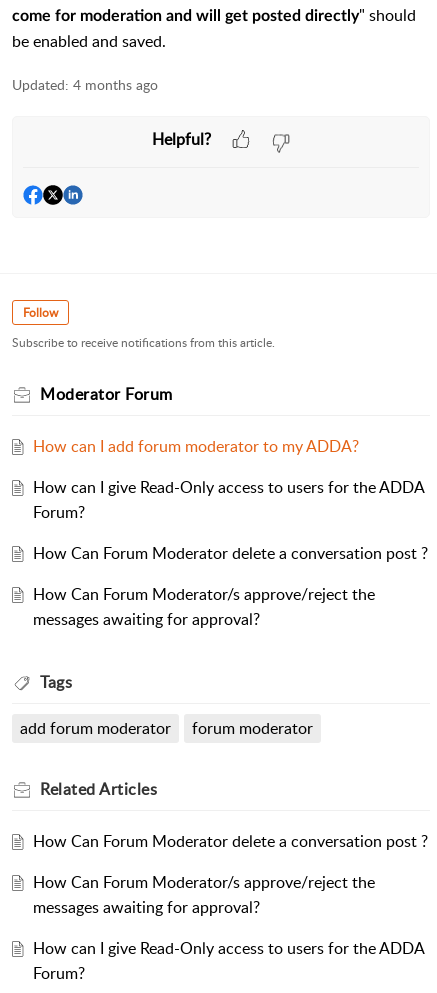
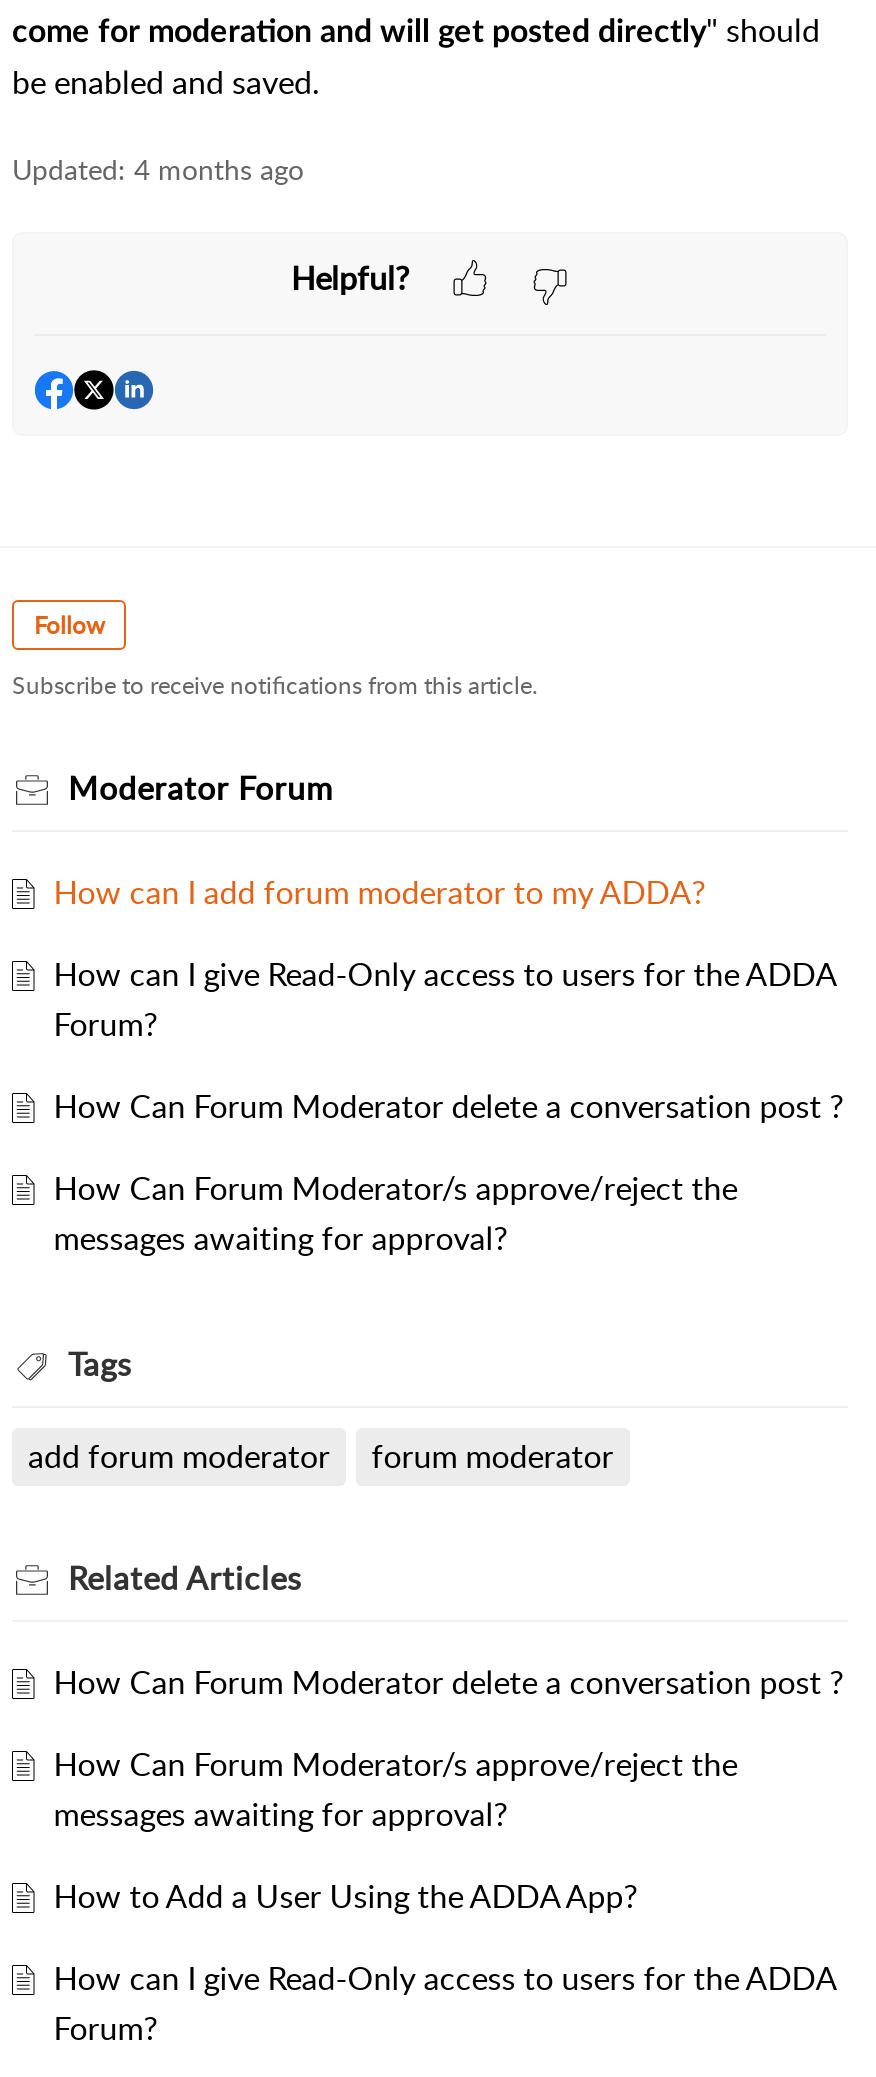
+ How to Add a User Using the ADDA App?
